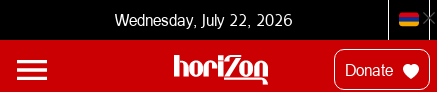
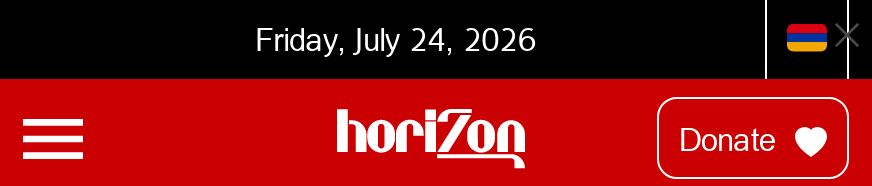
- Wednesday, July 22, 2026
+ Friday, July 24, 2026
